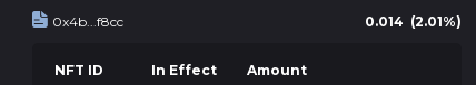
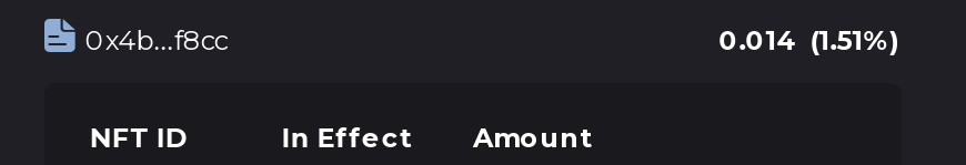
- 0.014 (2.01%)
+ 0.014 (1.51%)
